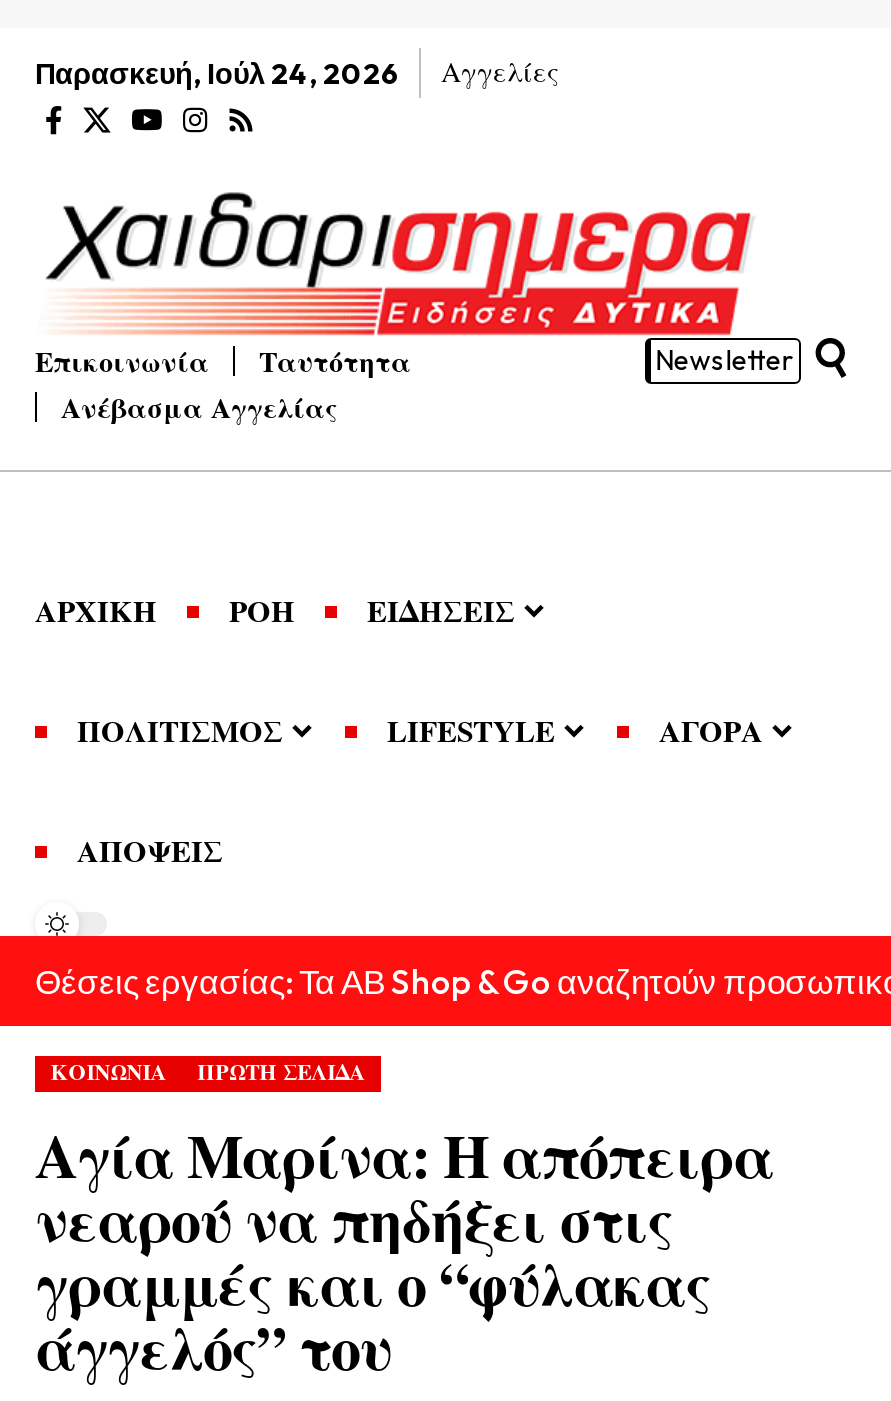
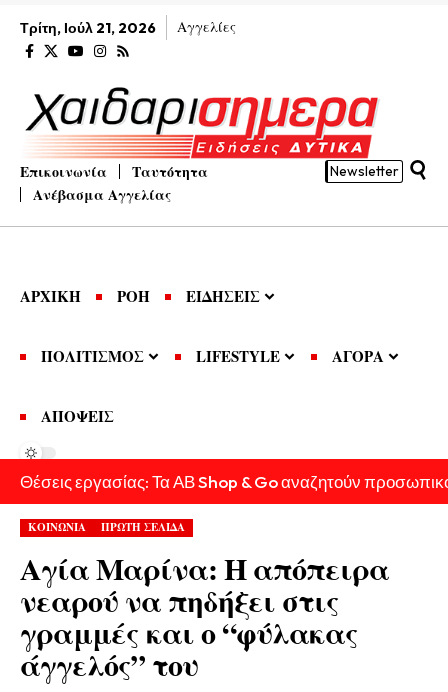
- Παρασκευή, Ιούλ 24, 2026
+ Τρίτη, Ιούλ 21, 2026
